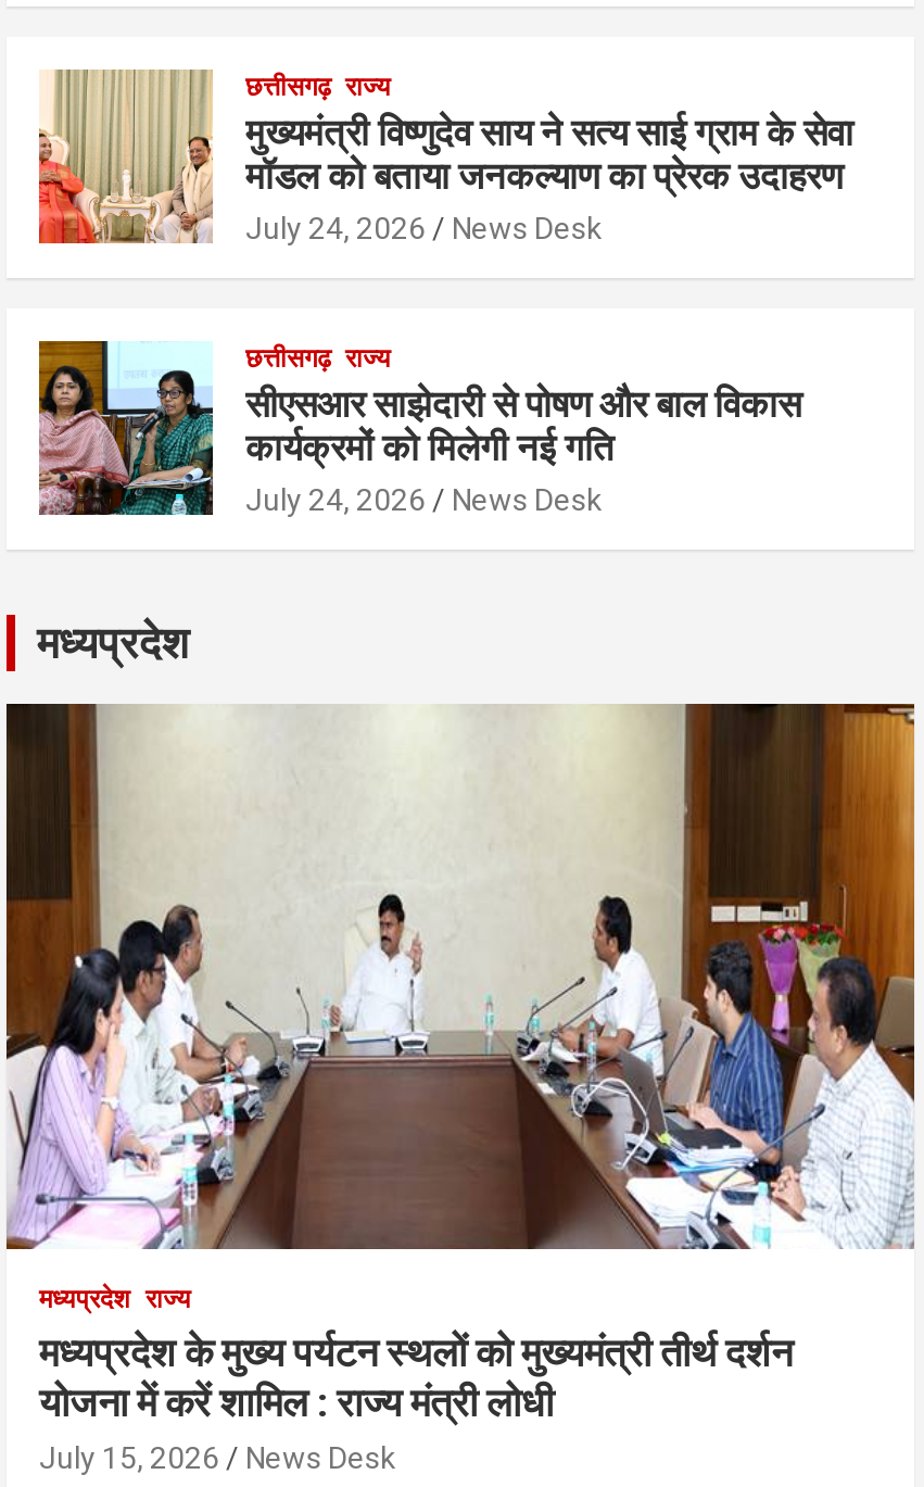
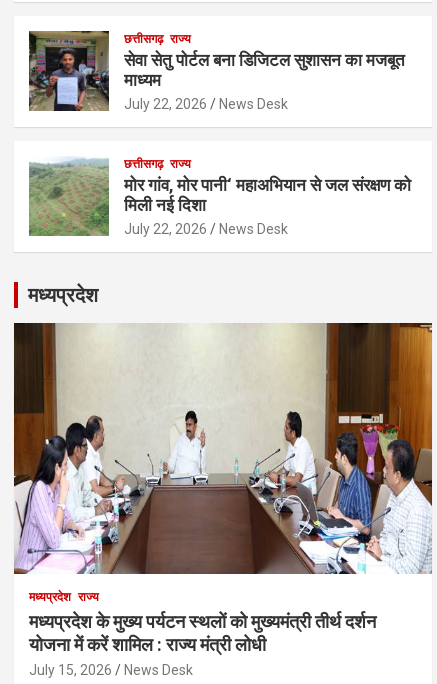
- [image]
- मुख्यमंत्री विष्णुदेव साय ने सत्य साई ग्राम के सेवा
- मॉडल को बताया जनकल्याण का प्रेरक उदाहरण
- July 24, 2026
+ [image]
+ सेवा सेतु पोर्टल बना डिजिटल सुशासन का मजबूत
+ माध्यम
+ July 22, 2026

- [image]
- सीएसआर साझेदारी से पोषण और बाल विकास
- कार्यक्रमों को मिलेगी नई गति
- July 24, 2026
+ [image]
+ मोर गांव, मोर पानी‘ महाअभियान से जल संरक्षण को
+ मिली नई दिशा
+ July 22, 2026
